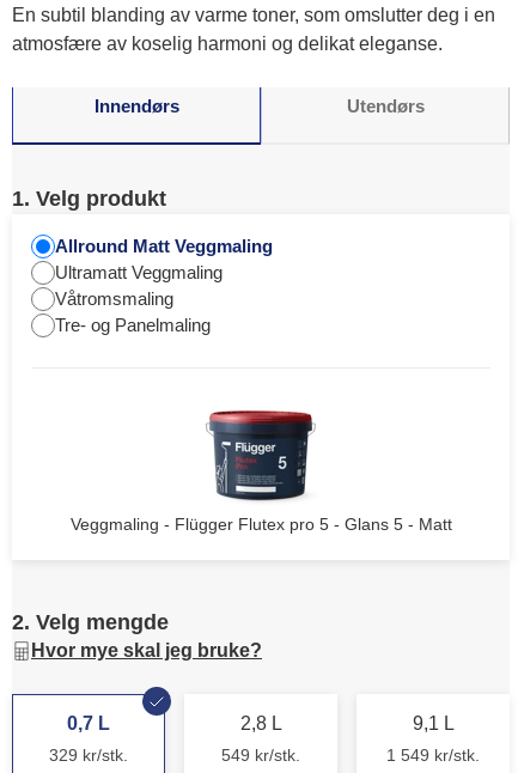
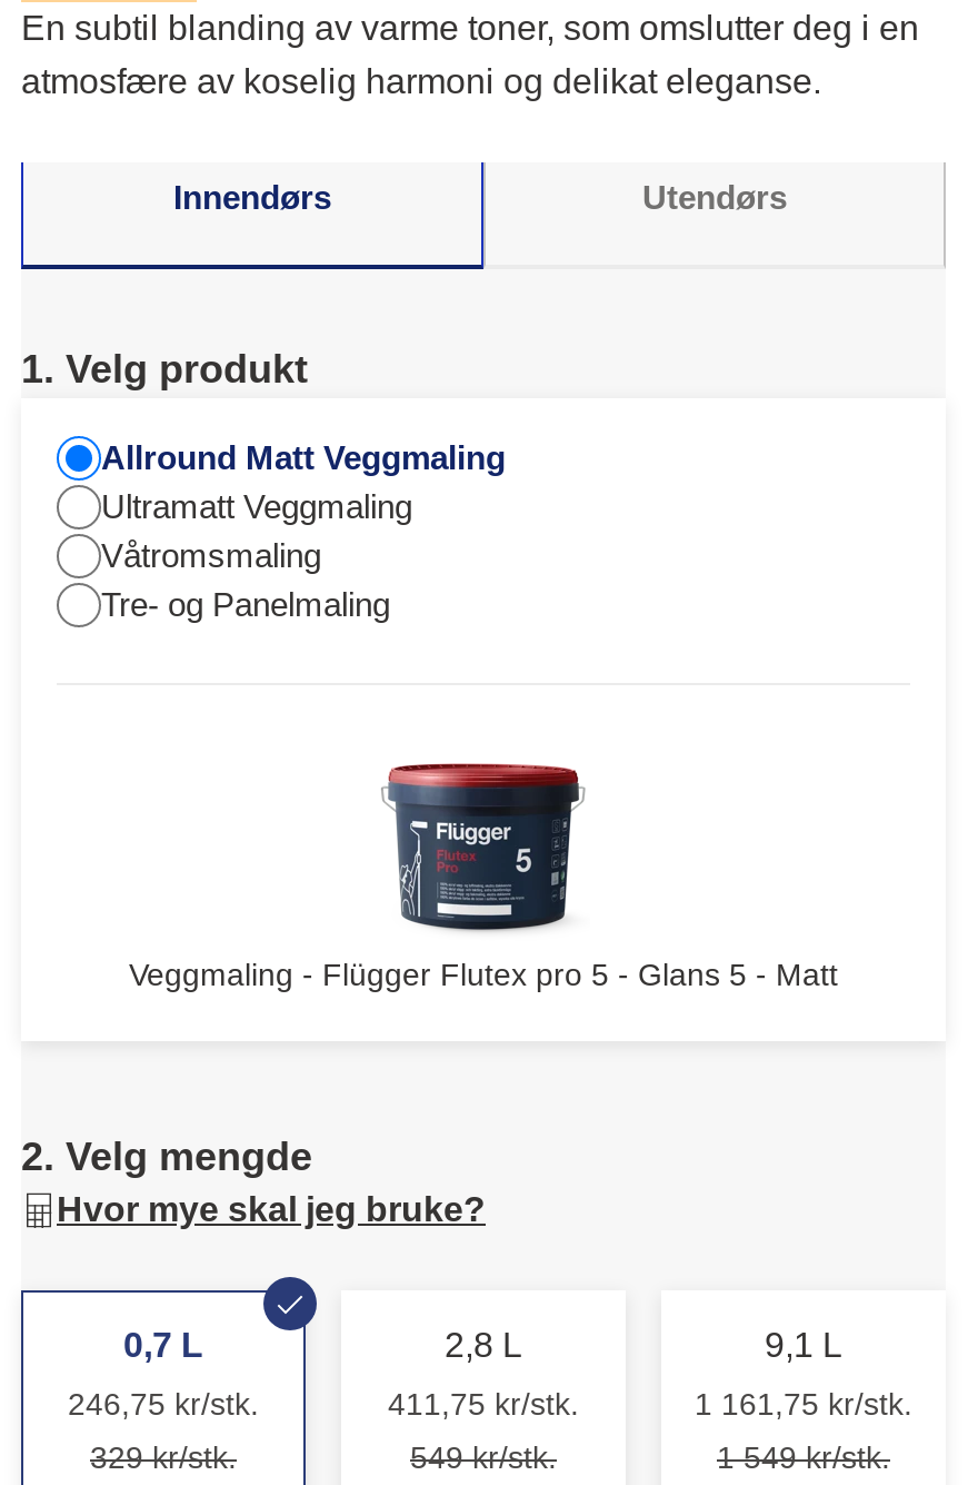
+ 246,75 kr/stk.

+ 411,75 kr/stk.

+ 1 161,75 kr/stk.
